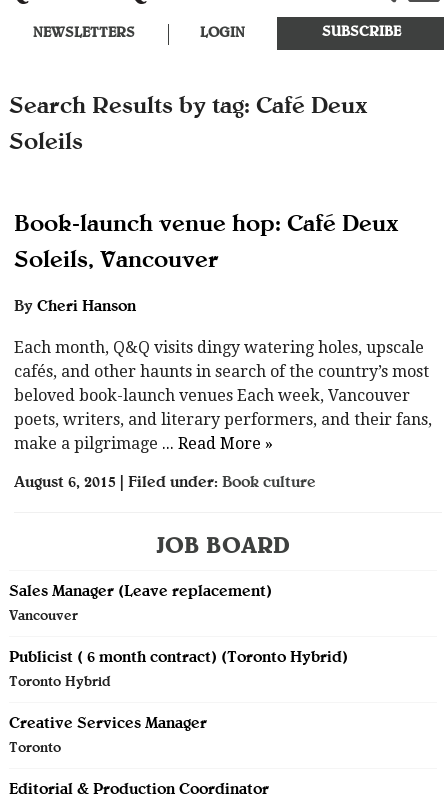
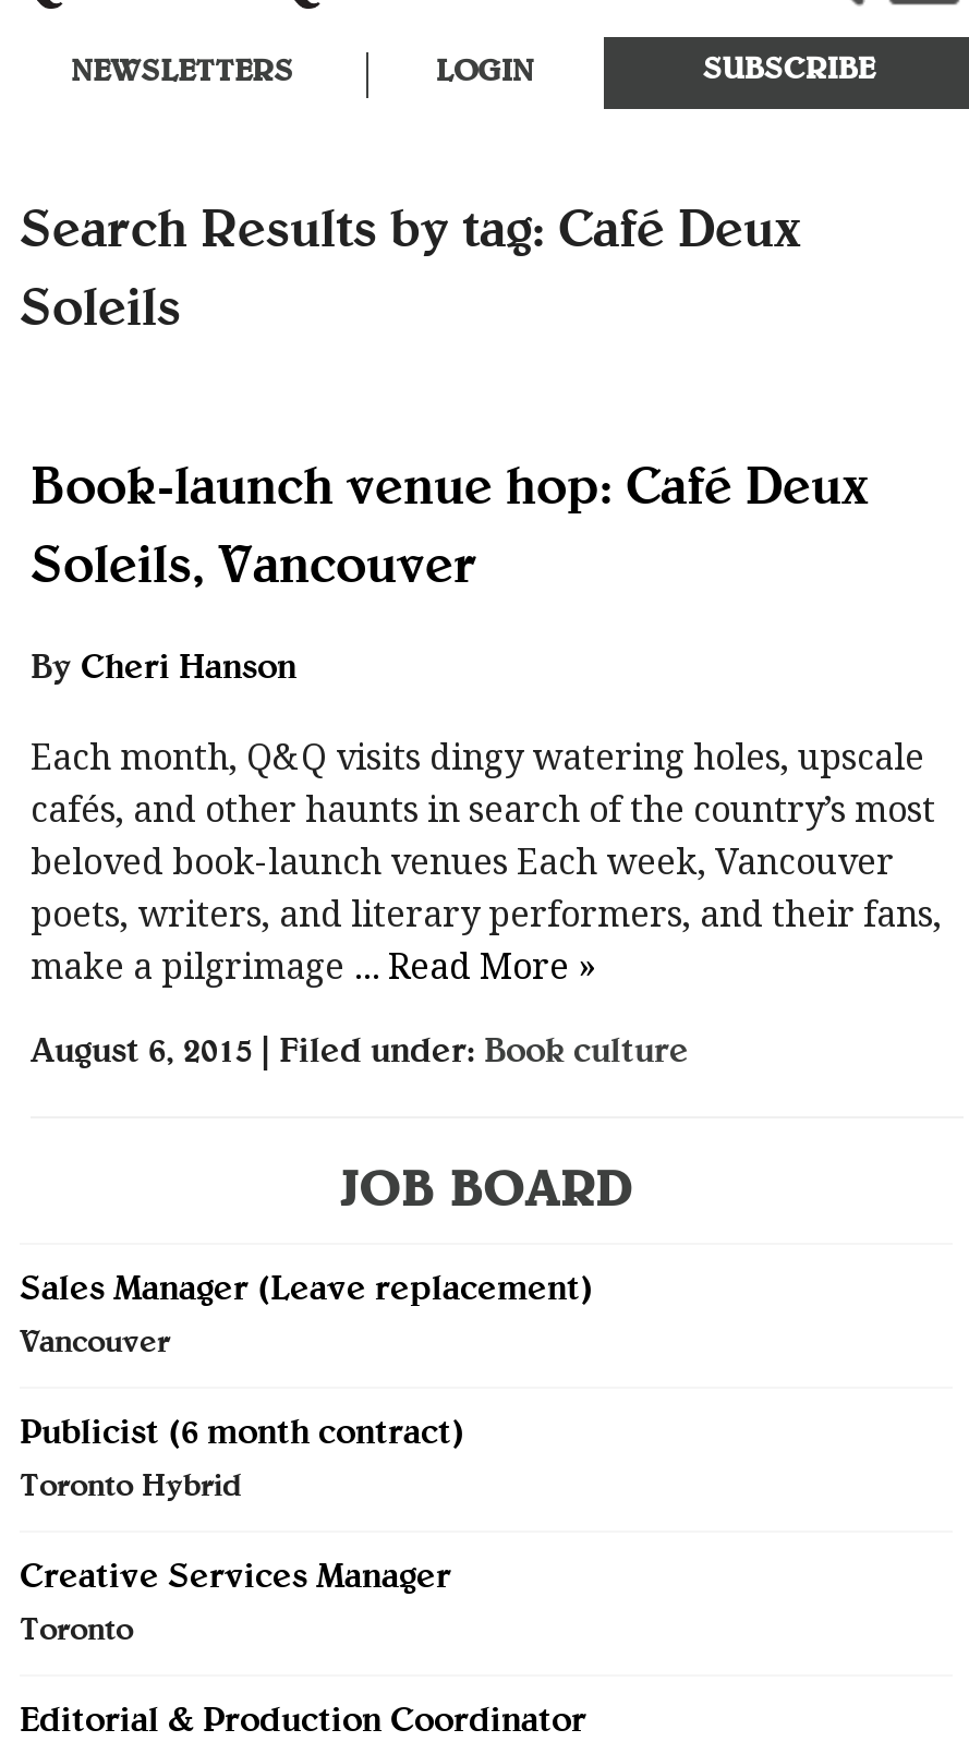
- Publicist ( 6 month contract) (Toronto Hybrid)
+ Publicist (6 month contract)
